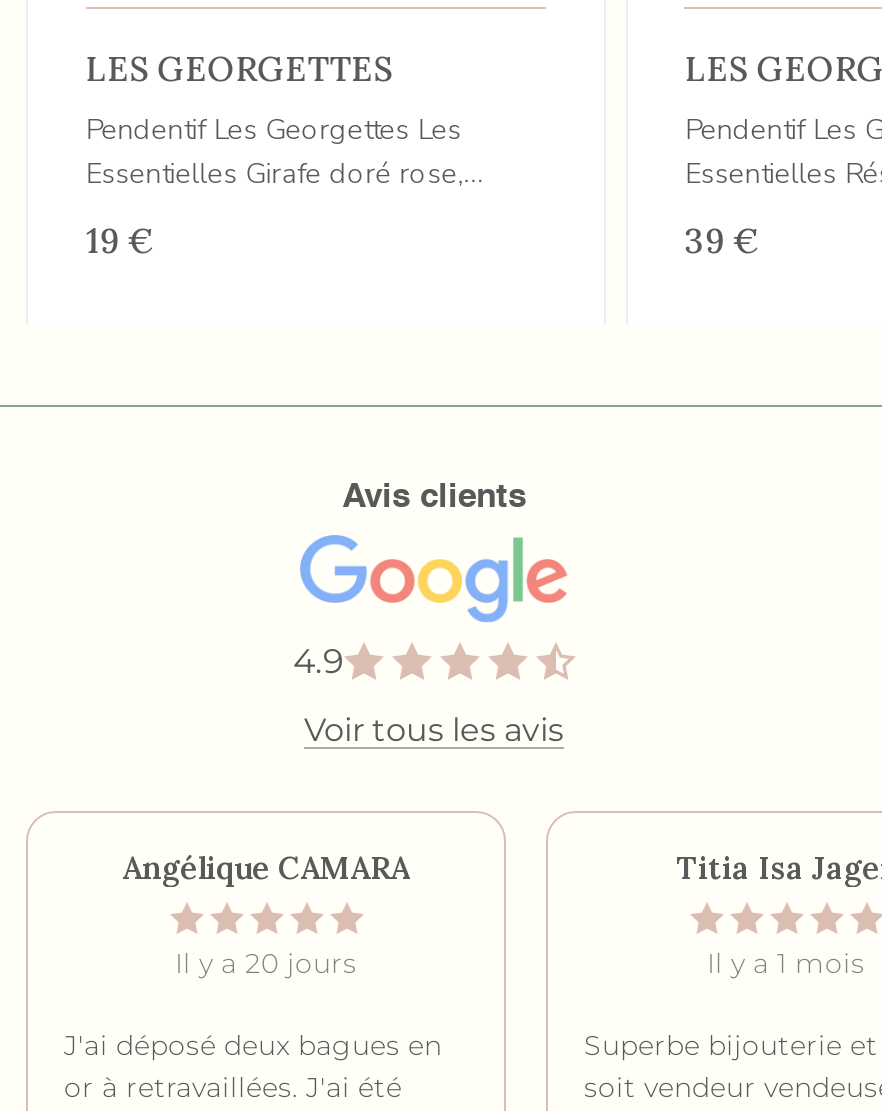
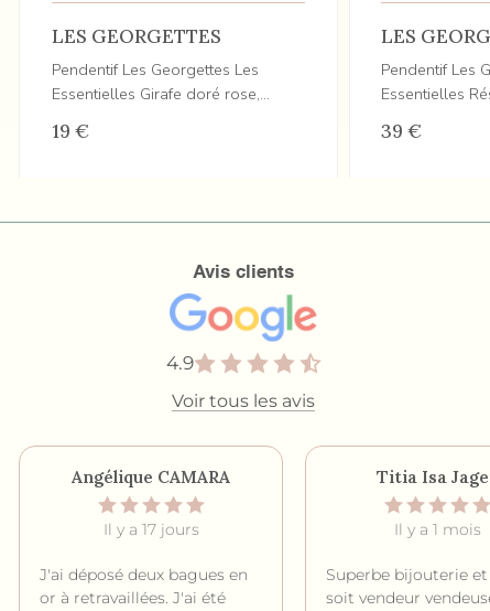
- Il y a 20 jours
+ Il y a 17 jours
